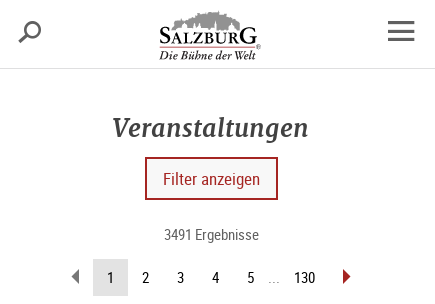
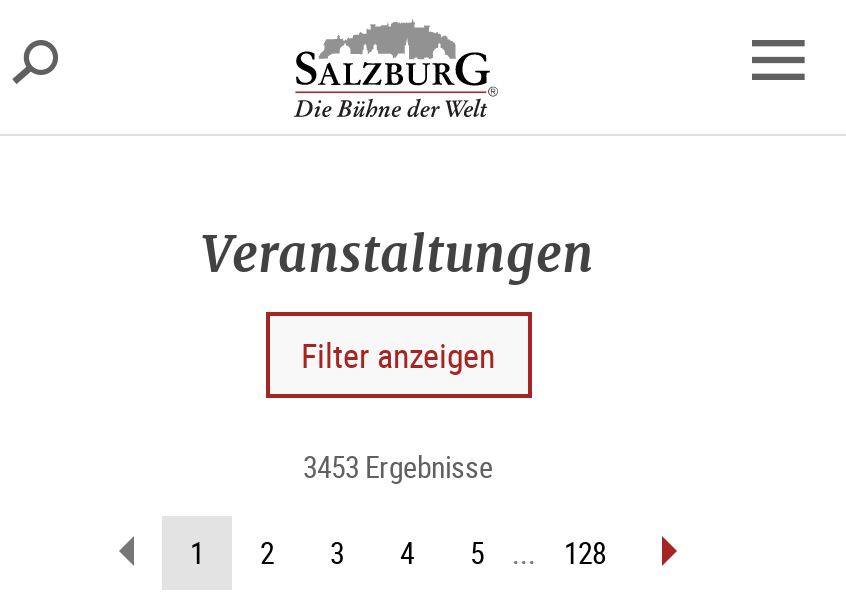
- 3491 Ergebnisse
+ 3453 Ergebnisse

- 130
+ 128
